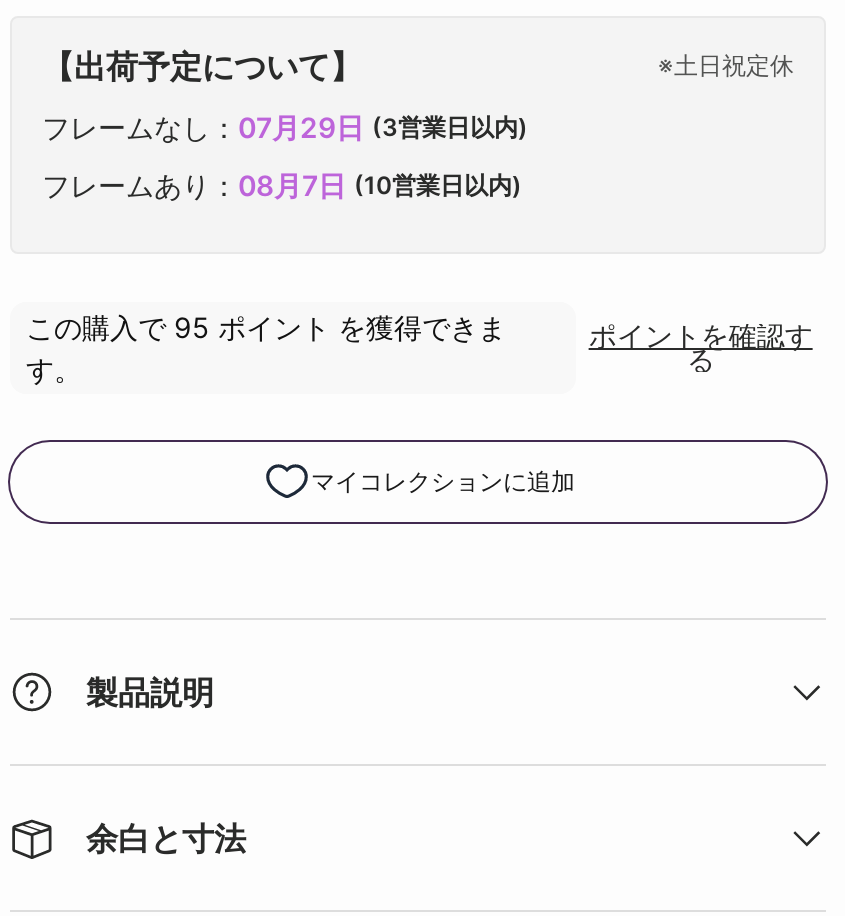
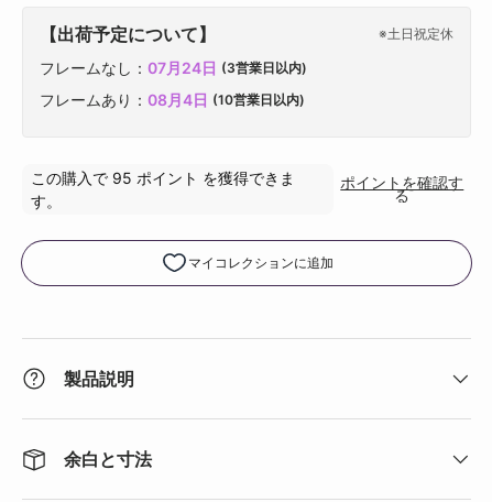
- フレームなし：07月29日 (3営業日以内)
+ フレームなし：07月24日 (3営業日以内)

- フレームあり：08月7日 (10営業日以内)
+ フレームあり：08月4日 (10営業日以内)
